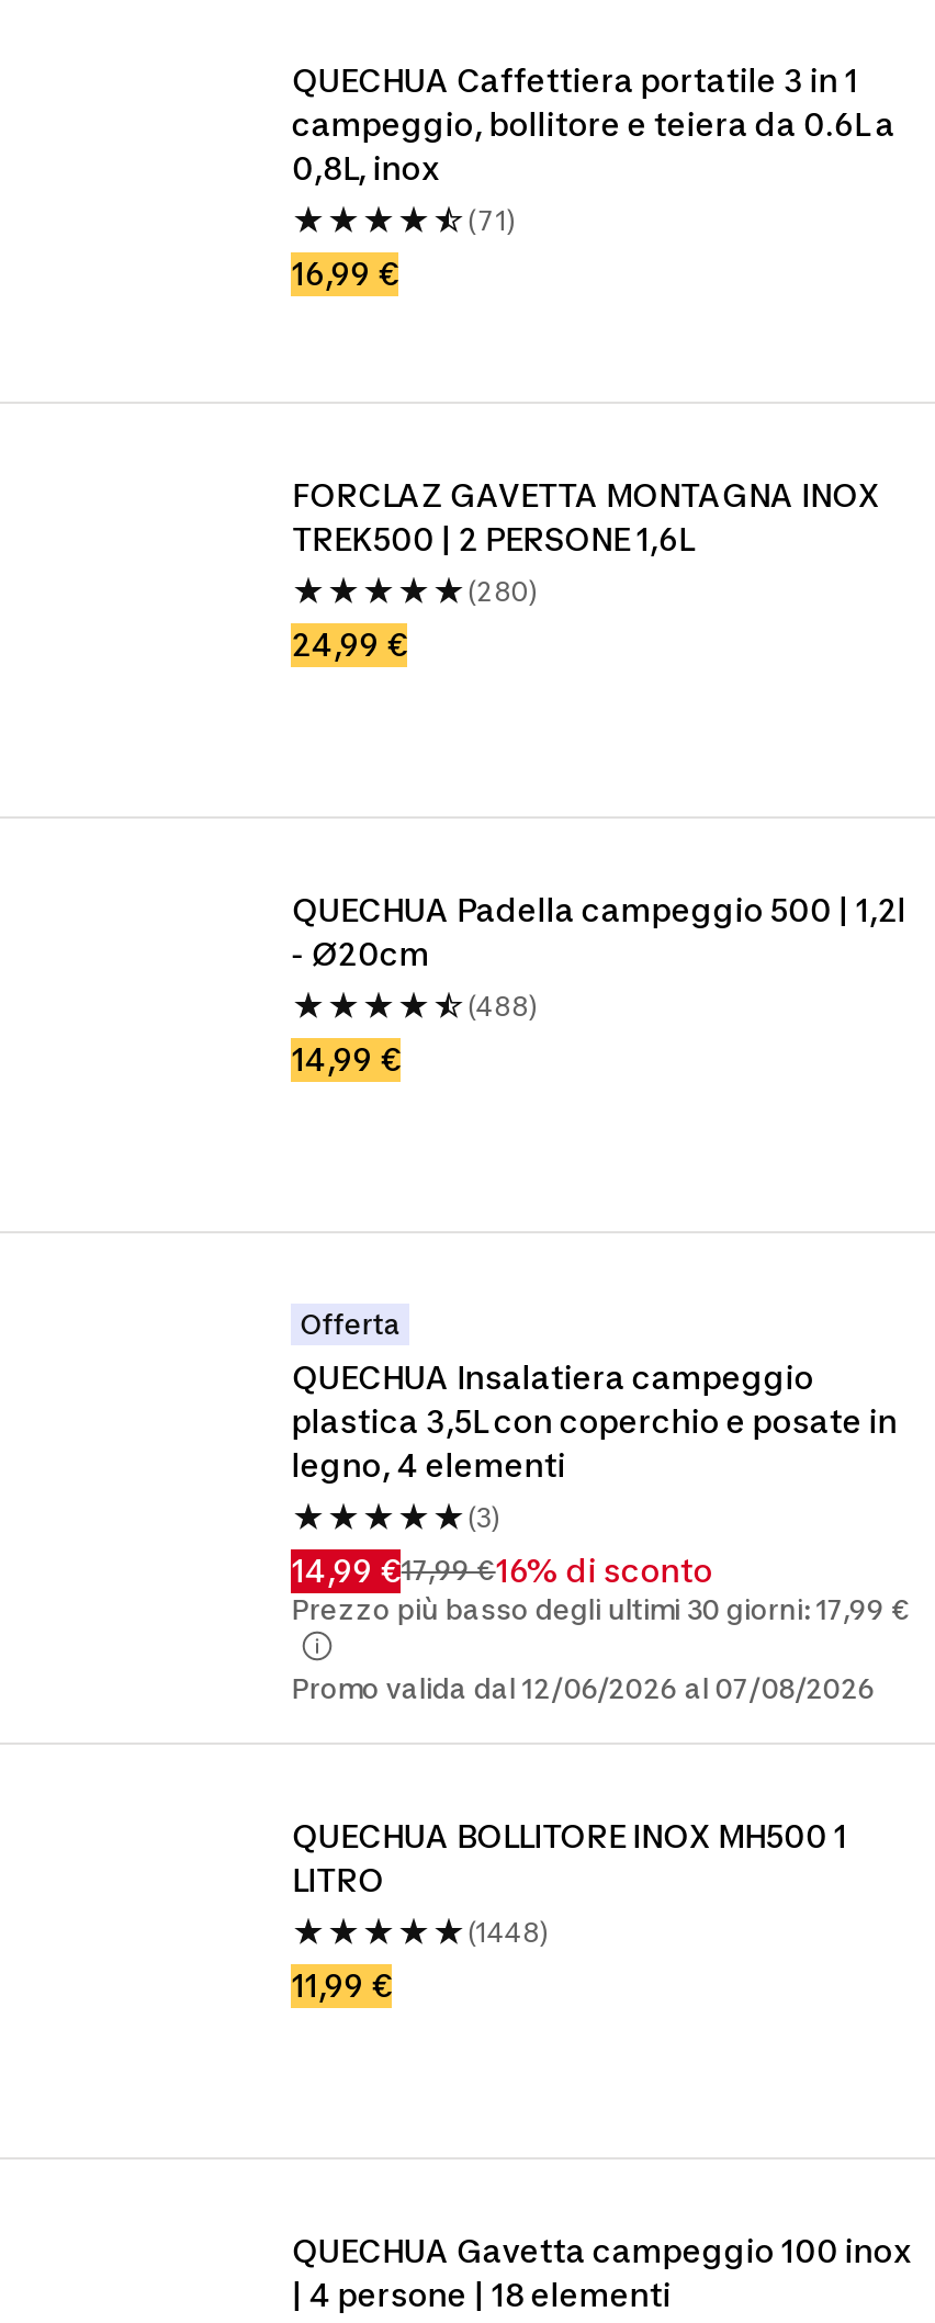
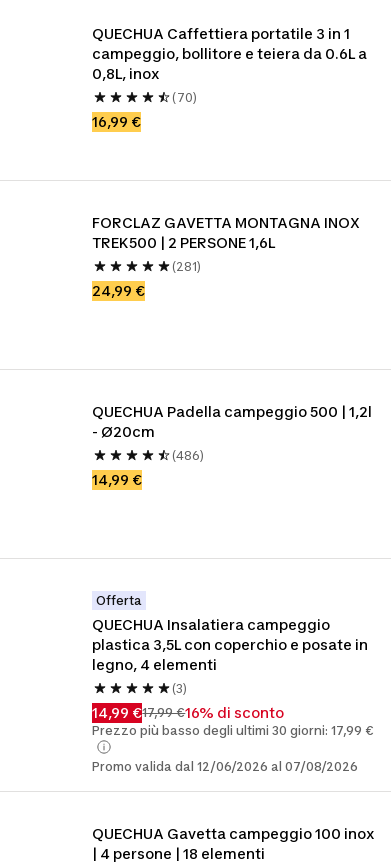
- (71)
+ (70)

- (280)
+ (281)

- (488)
+ (486)

- QUECHUA BOLLITORE INOX MH500 1
- LITRO
- (1448)
- 11,99 €
